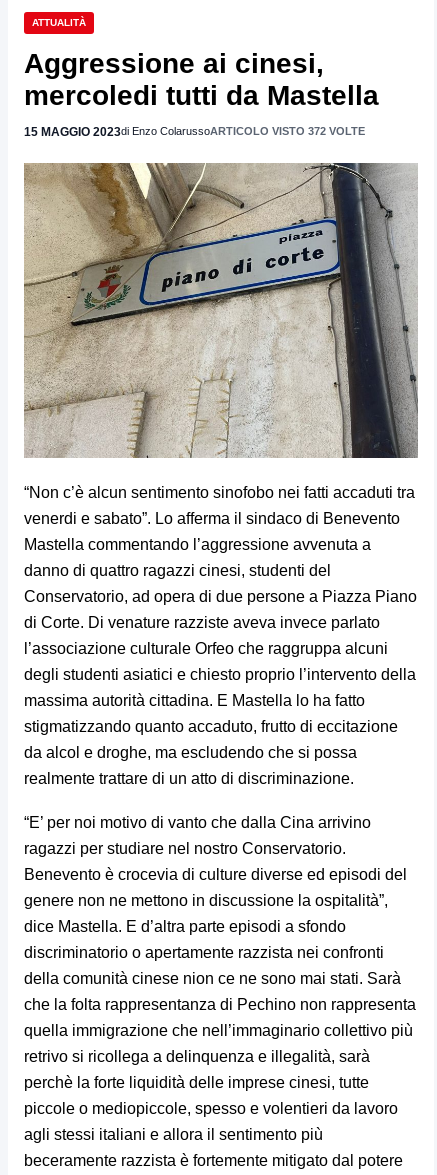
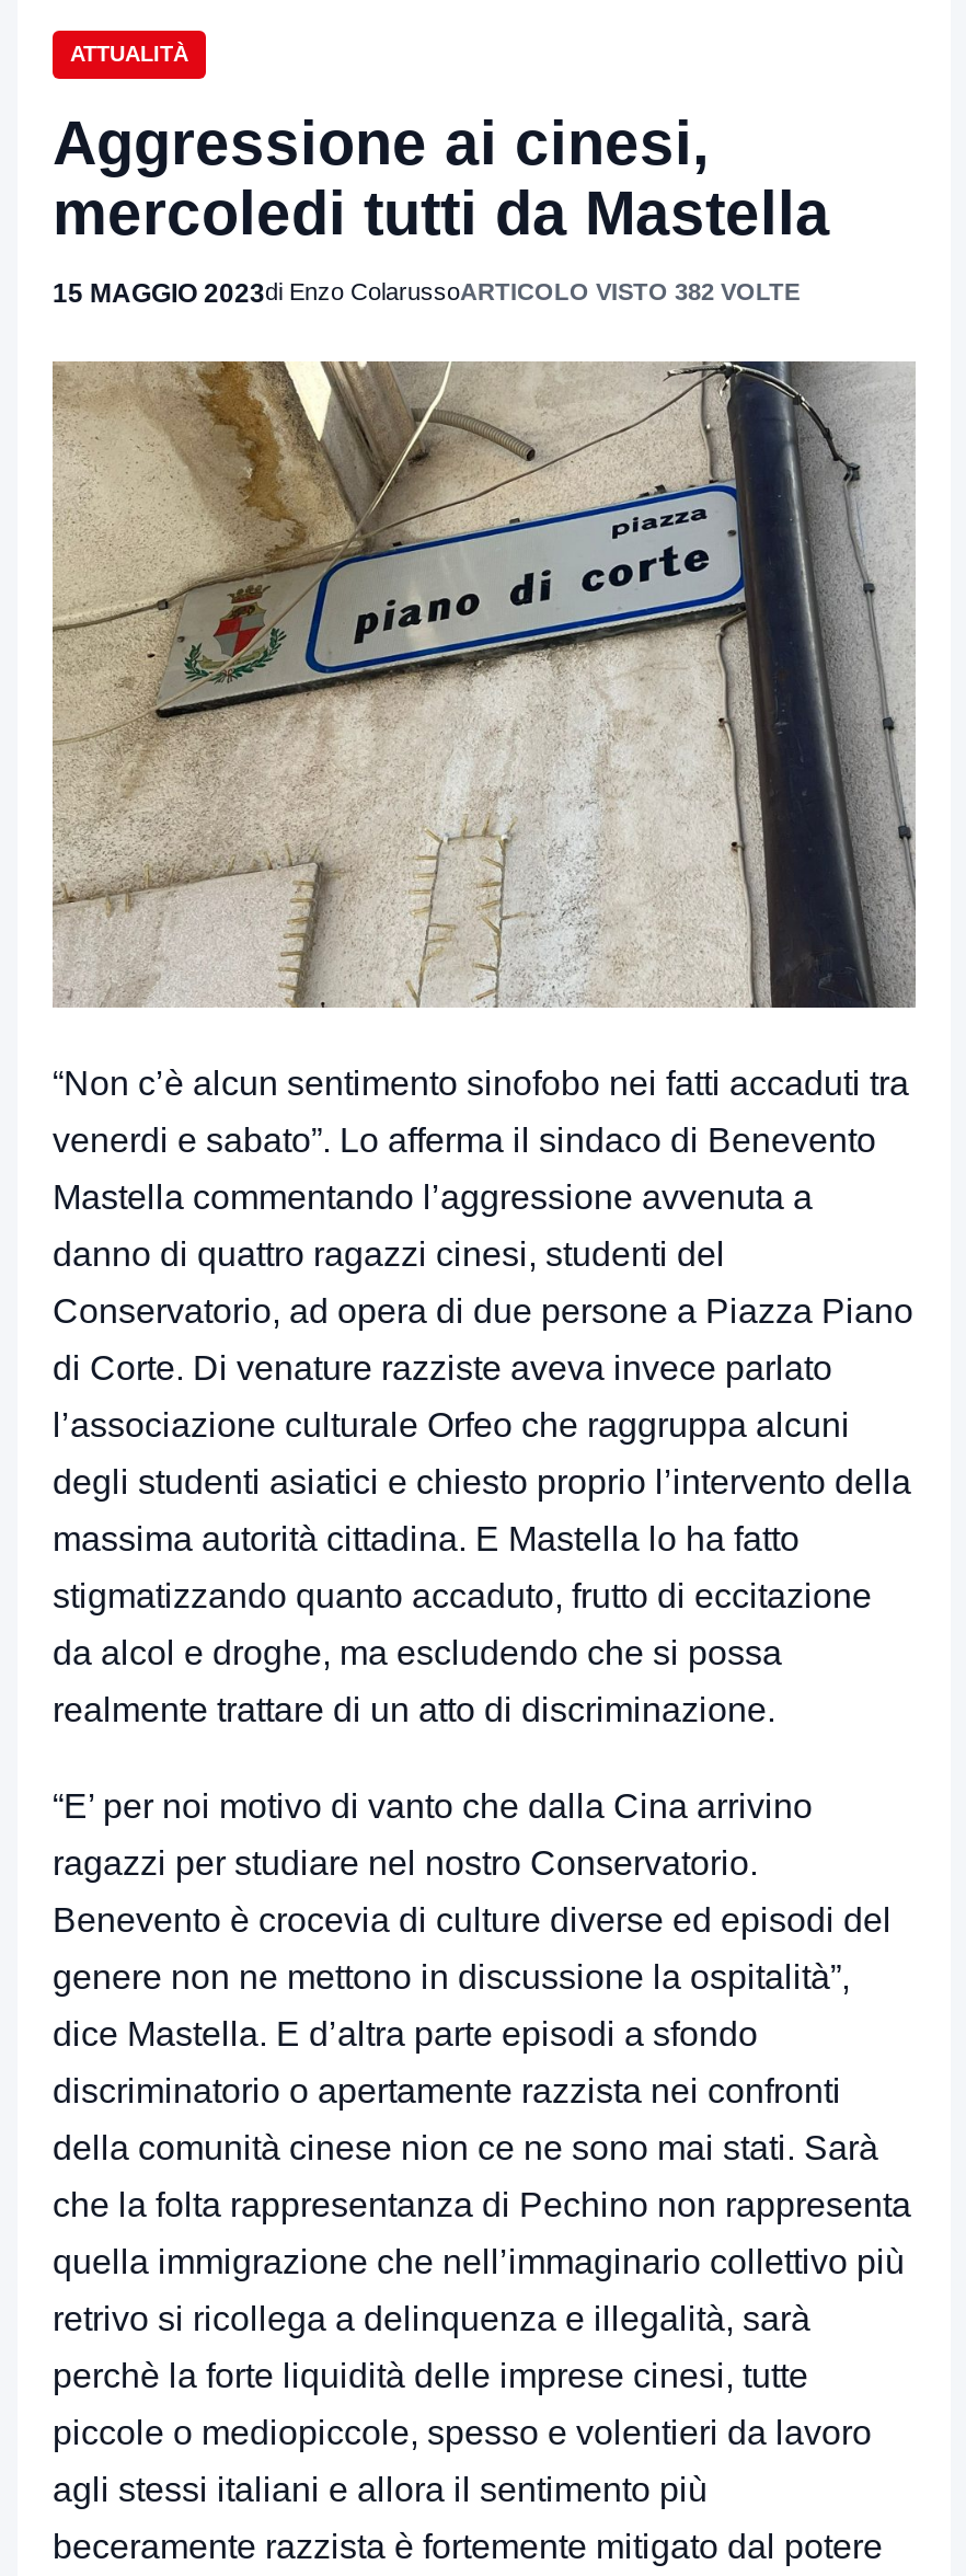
- 15 MAGGIO 2023di Enzo ColarussoARTICOLO VISTO 372 VOLTE
+ 15 MAGGIO 2023di Enzo ColarussoARTICOLO VISTO 382 VOLTE
